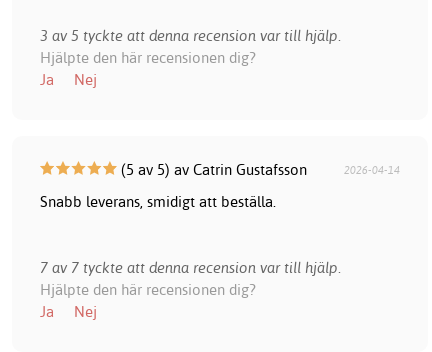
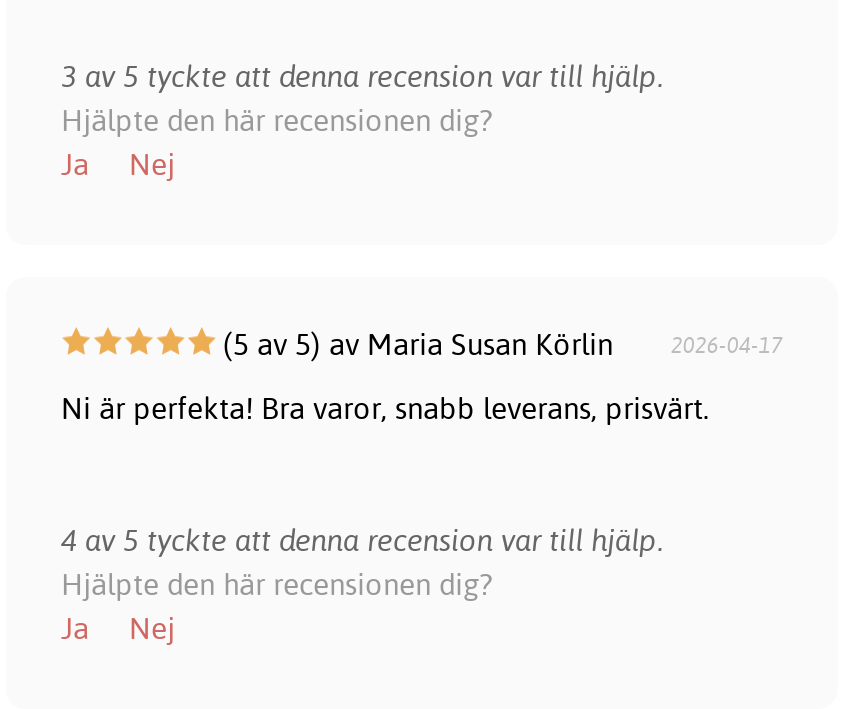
- (5 av 5) av Catrin Gustafsson
- 2026-04-14
+ (5 av 5) av Maria Susan Körlin
+ 2026-04-17

- Snabb leverans, smidigt att beställa.
+ Ni är perfekta! Bra varor, snabb leverans, prisvärt.

- 7 av 7 tyckte att denna recension var till hjälp.
+ 4 av 5 tyckte att denna recension var till hjälp.
